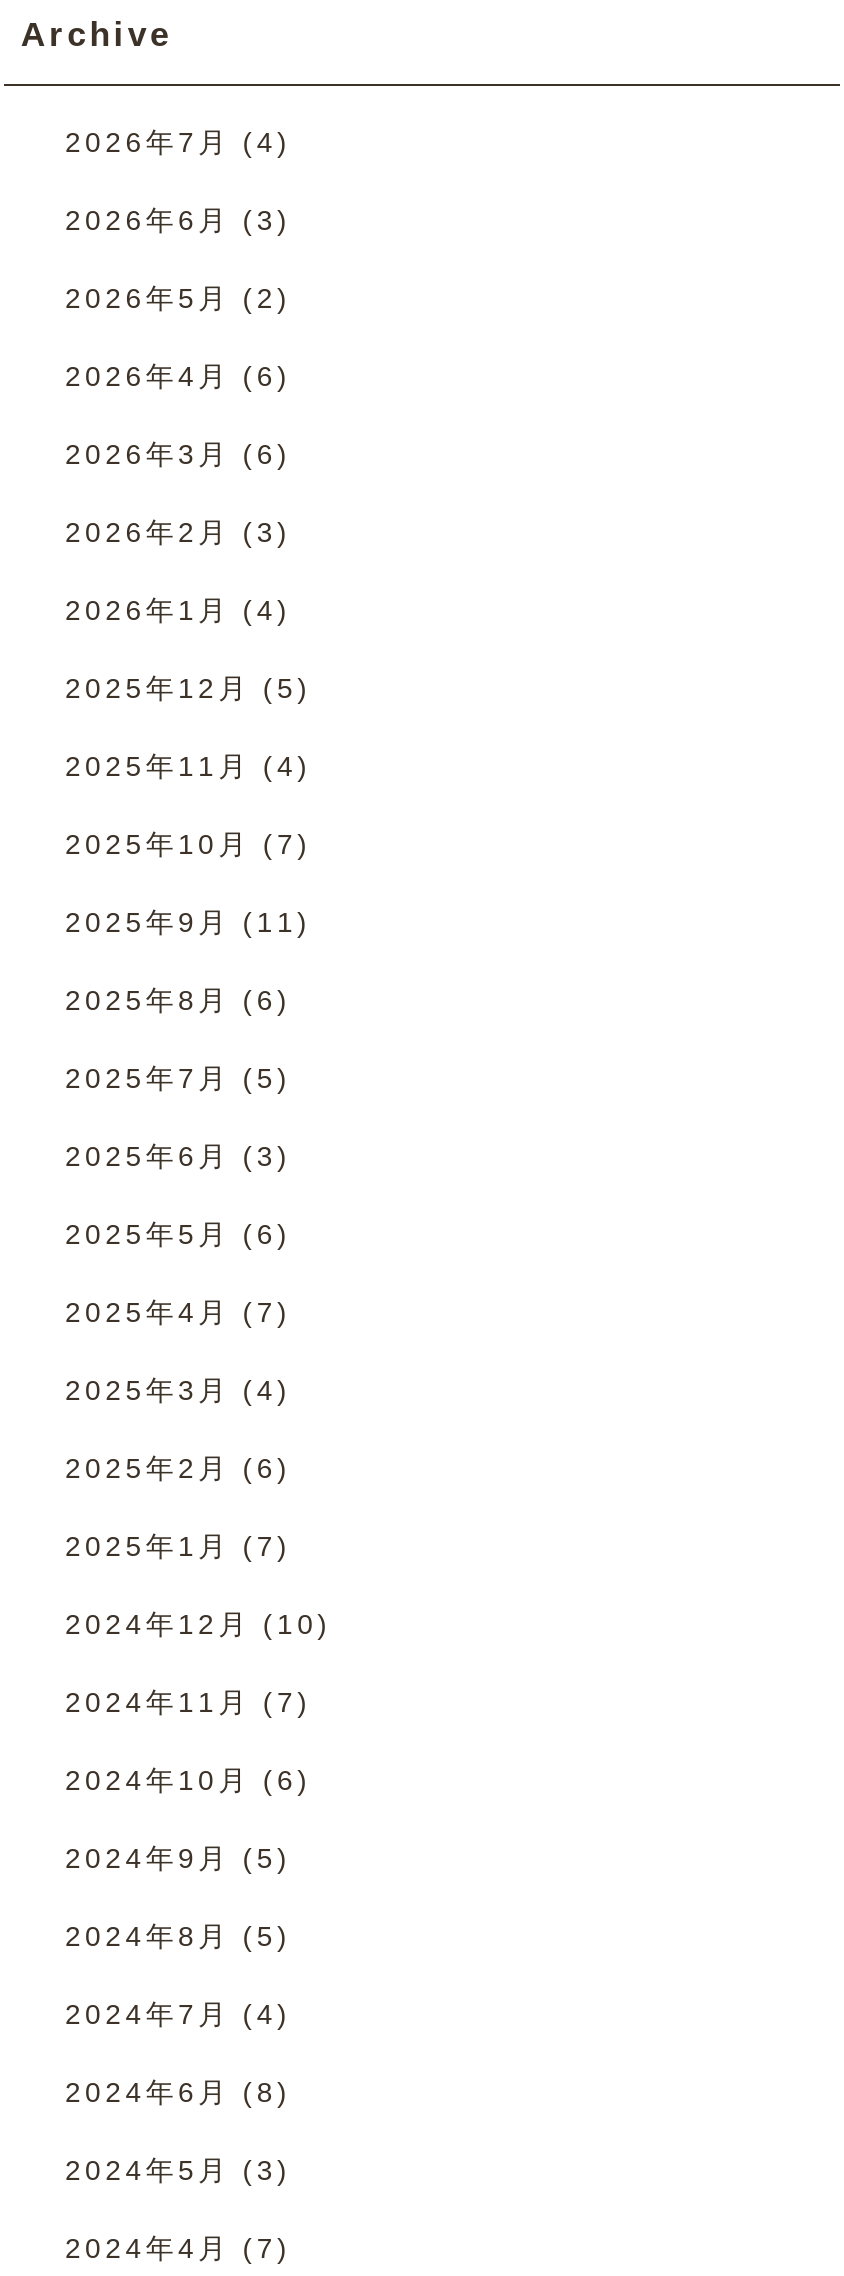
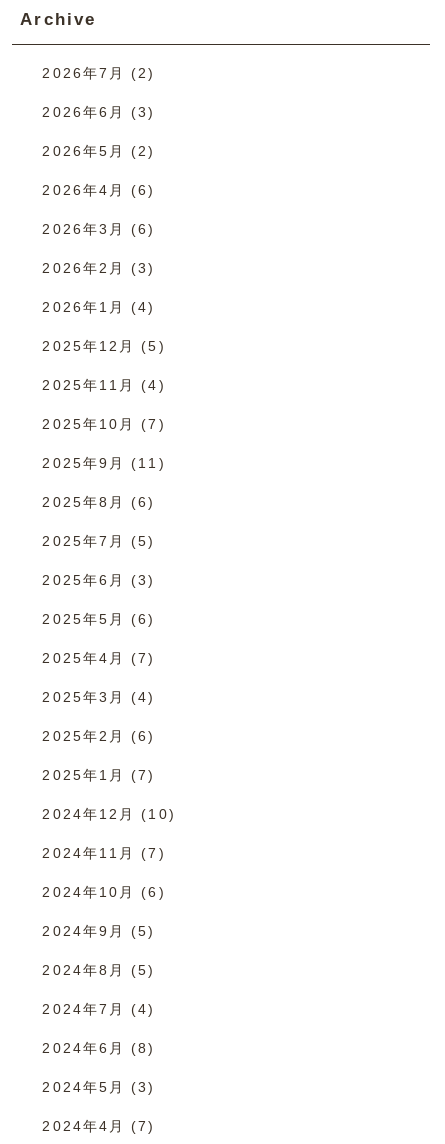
- 2026年7月(4)
+ 2026年7月(2)
